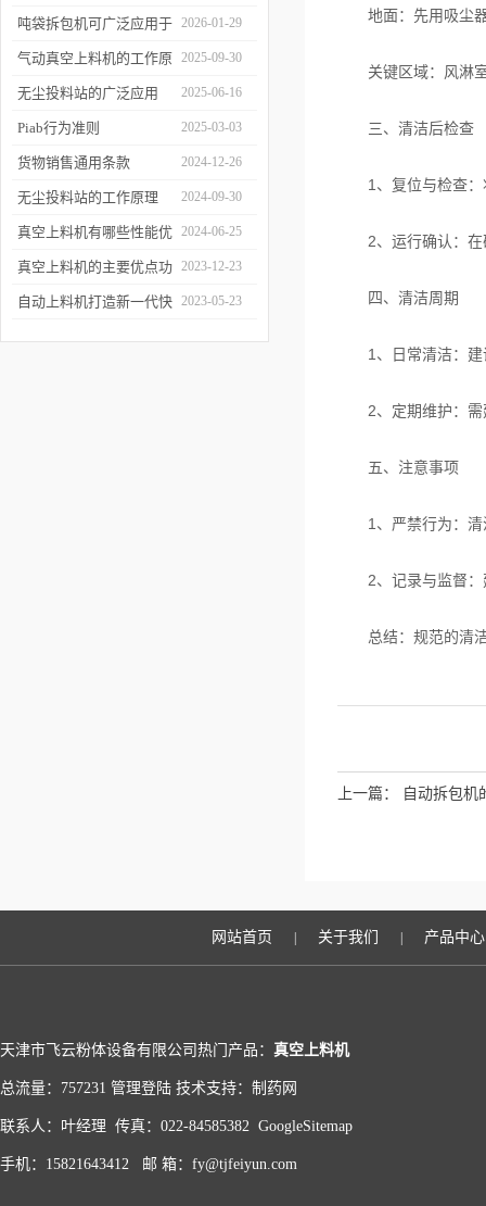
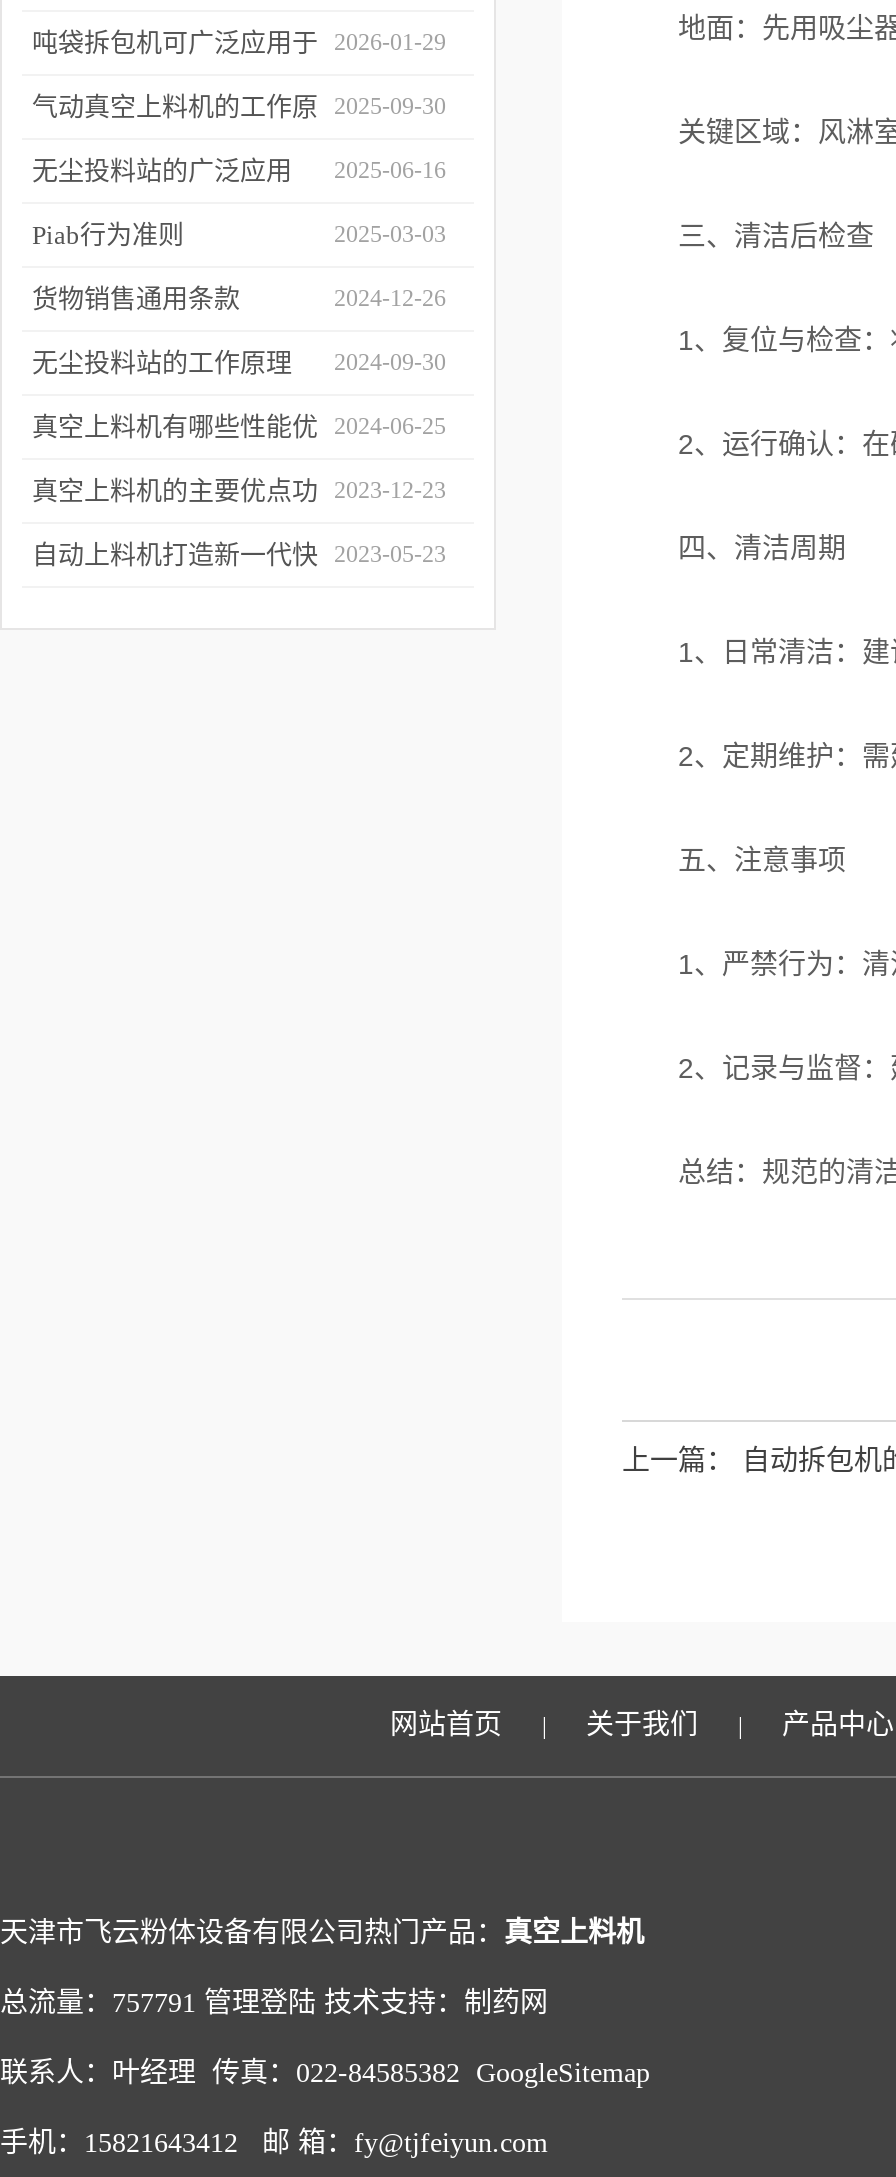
- 总流量：757231管理登陆技术支持：制药网
+ 总流量：757791管理登陆技术支持：制药网
